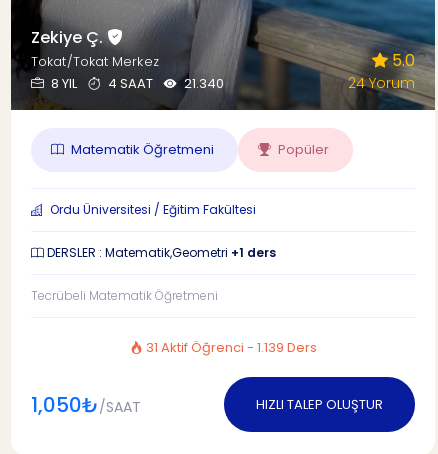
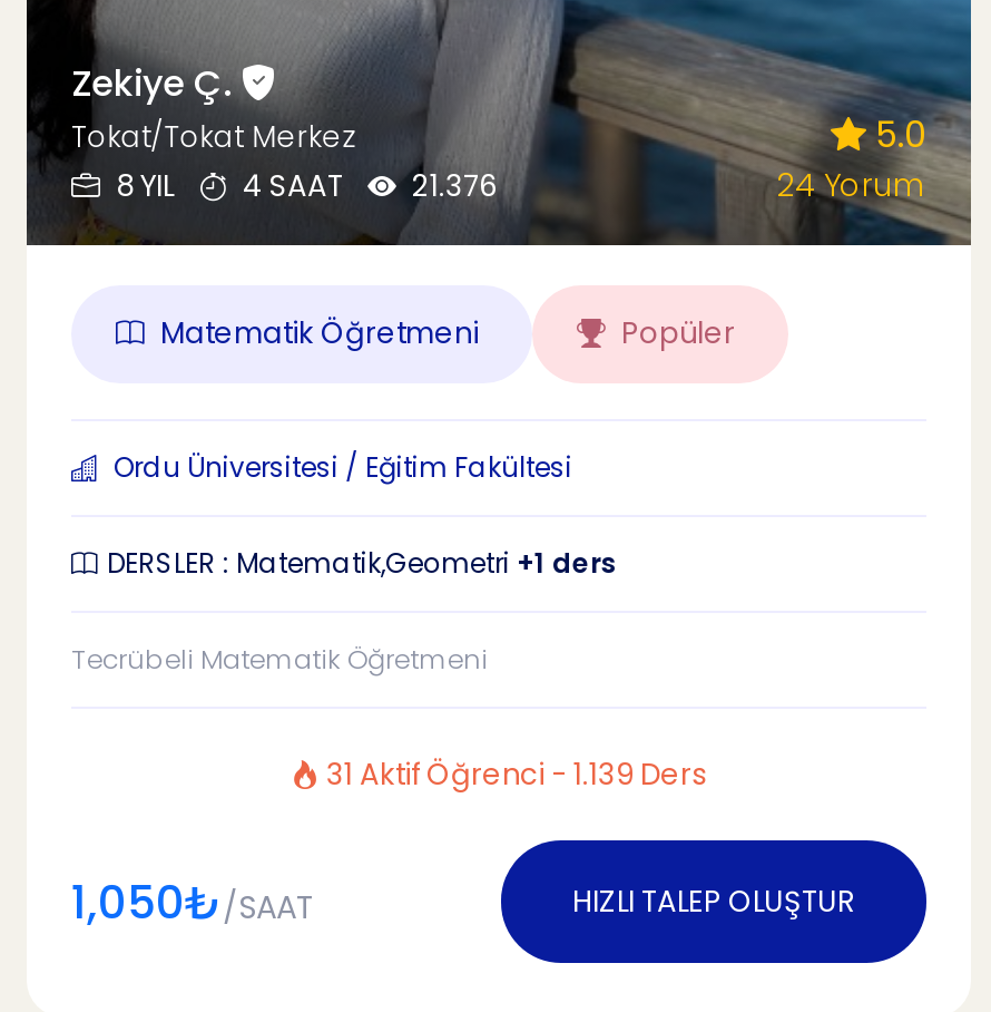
- 8 YIL 4 SAAT 21.340
+ 8 YIL 4 SAAT 21.376
